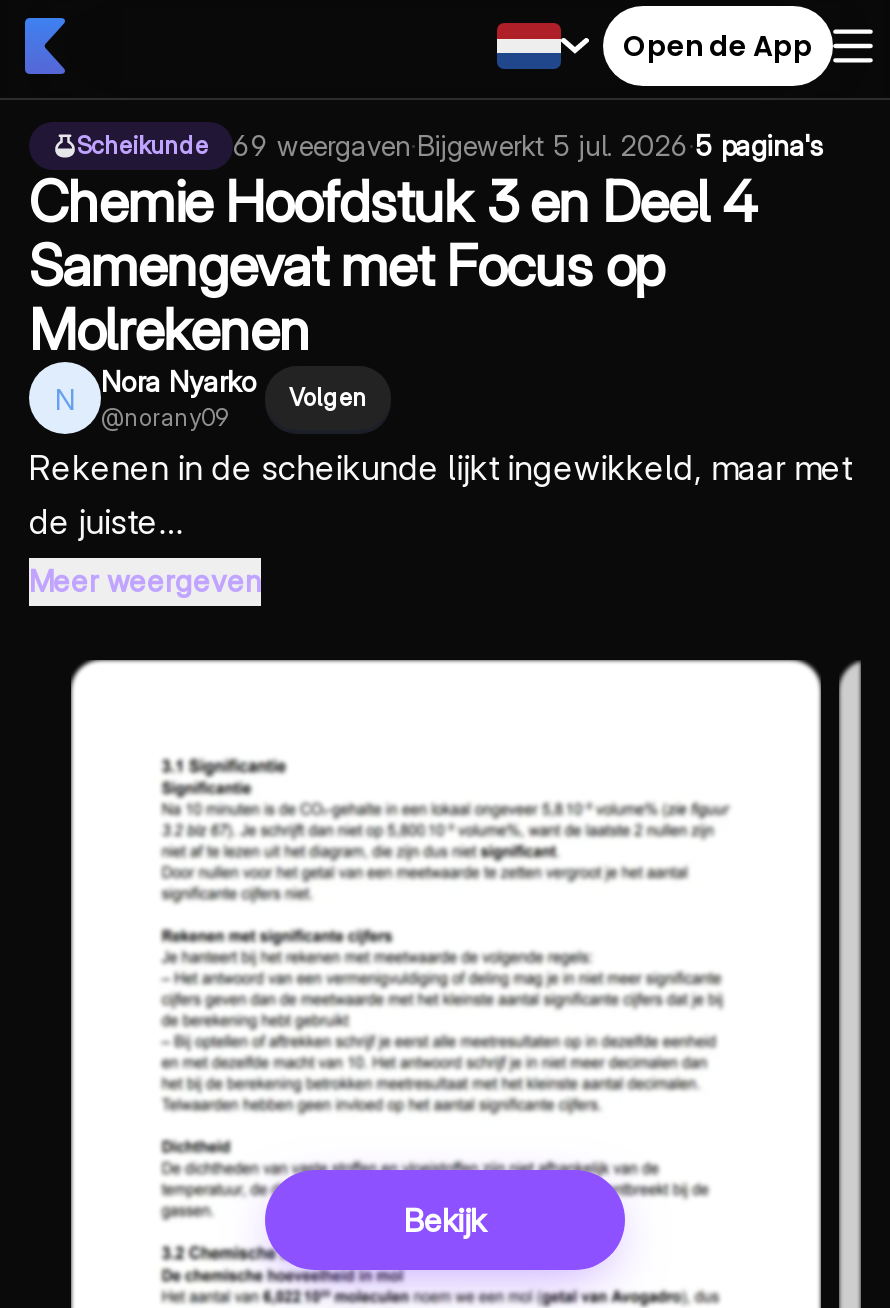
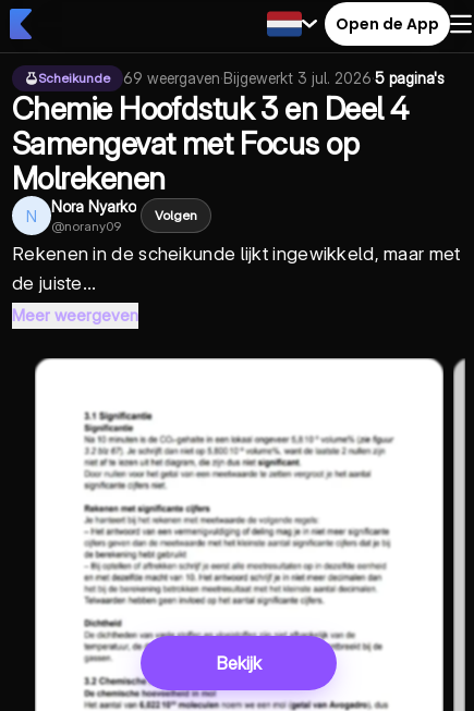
- 69 weergaven · Bijgewerkt 5 jul. 2026 · 5 pagina's
+ 69 weergaven · Bijgewerkt 3 jul. 2026 · 5 pagina's
